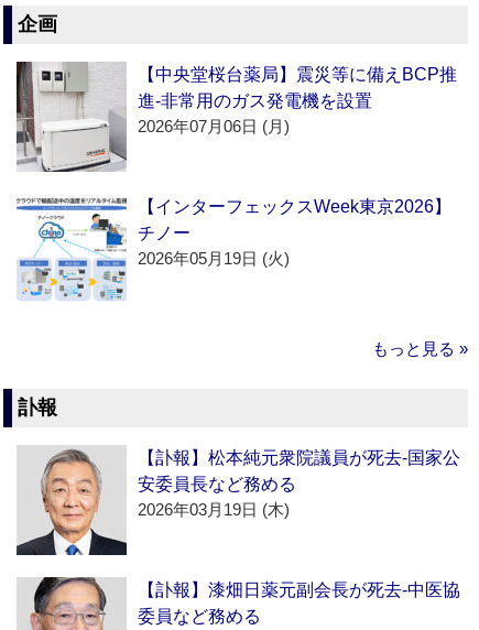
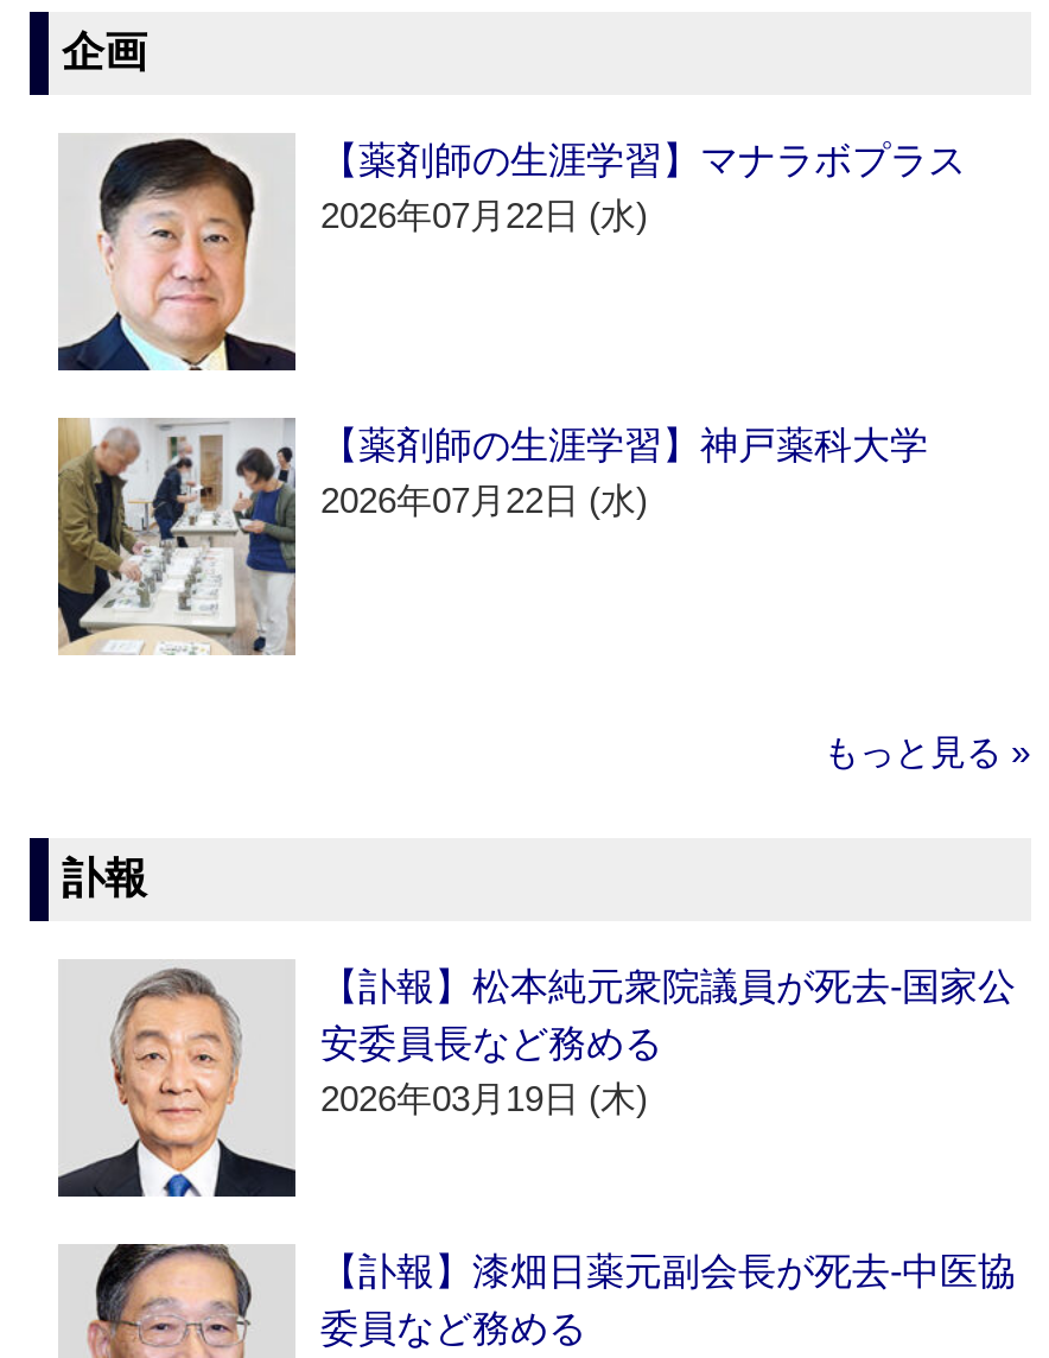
- [image]
- 【中央堂桜台薬局】震災等に備えBCP推
- 進‐非常用のガス発電機を設置
- 2026年07月06日 (月)
+ [image]
+ 【薬剤師の生涯学習】マナラボプラス
+ 2026年07月22日 (水)

- [image]
- 【インターフェックスWeek東京2026】
- チノー
- 2026年05月19日 (火)
+ [image]
+ 【薬剤師の生涯学習】神戸薬科大学
+ 2026年07月22日 (水)
